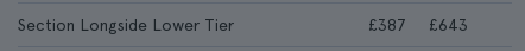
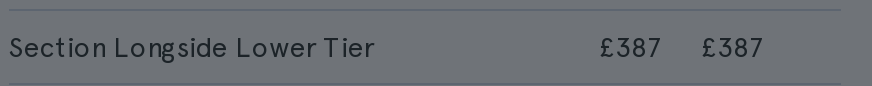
- £387 £643
+ £387 £387
